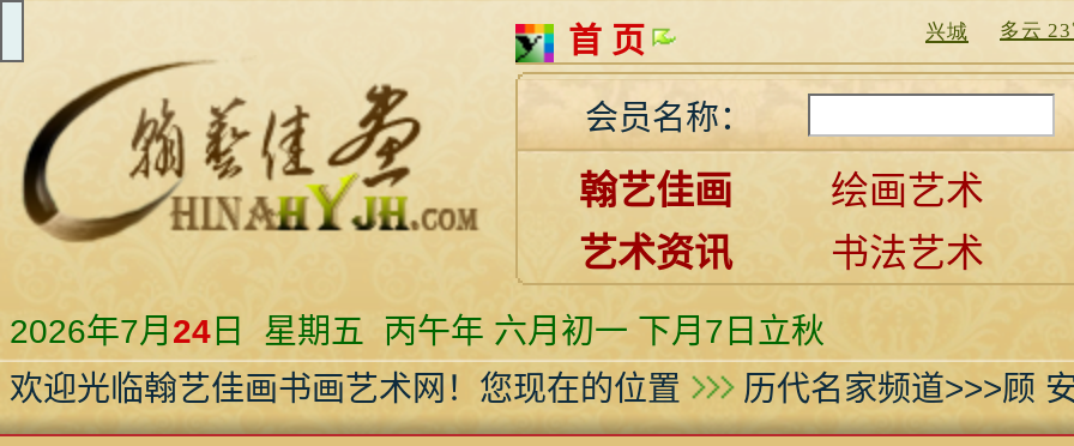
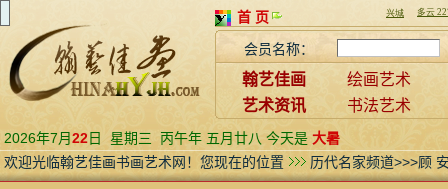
- 2026年7月24日 星期五 丙午年 六月初一 下月7日立秋
+ 2026年7月22日 星期三 丙午年 五月廿八 今天是大暑
